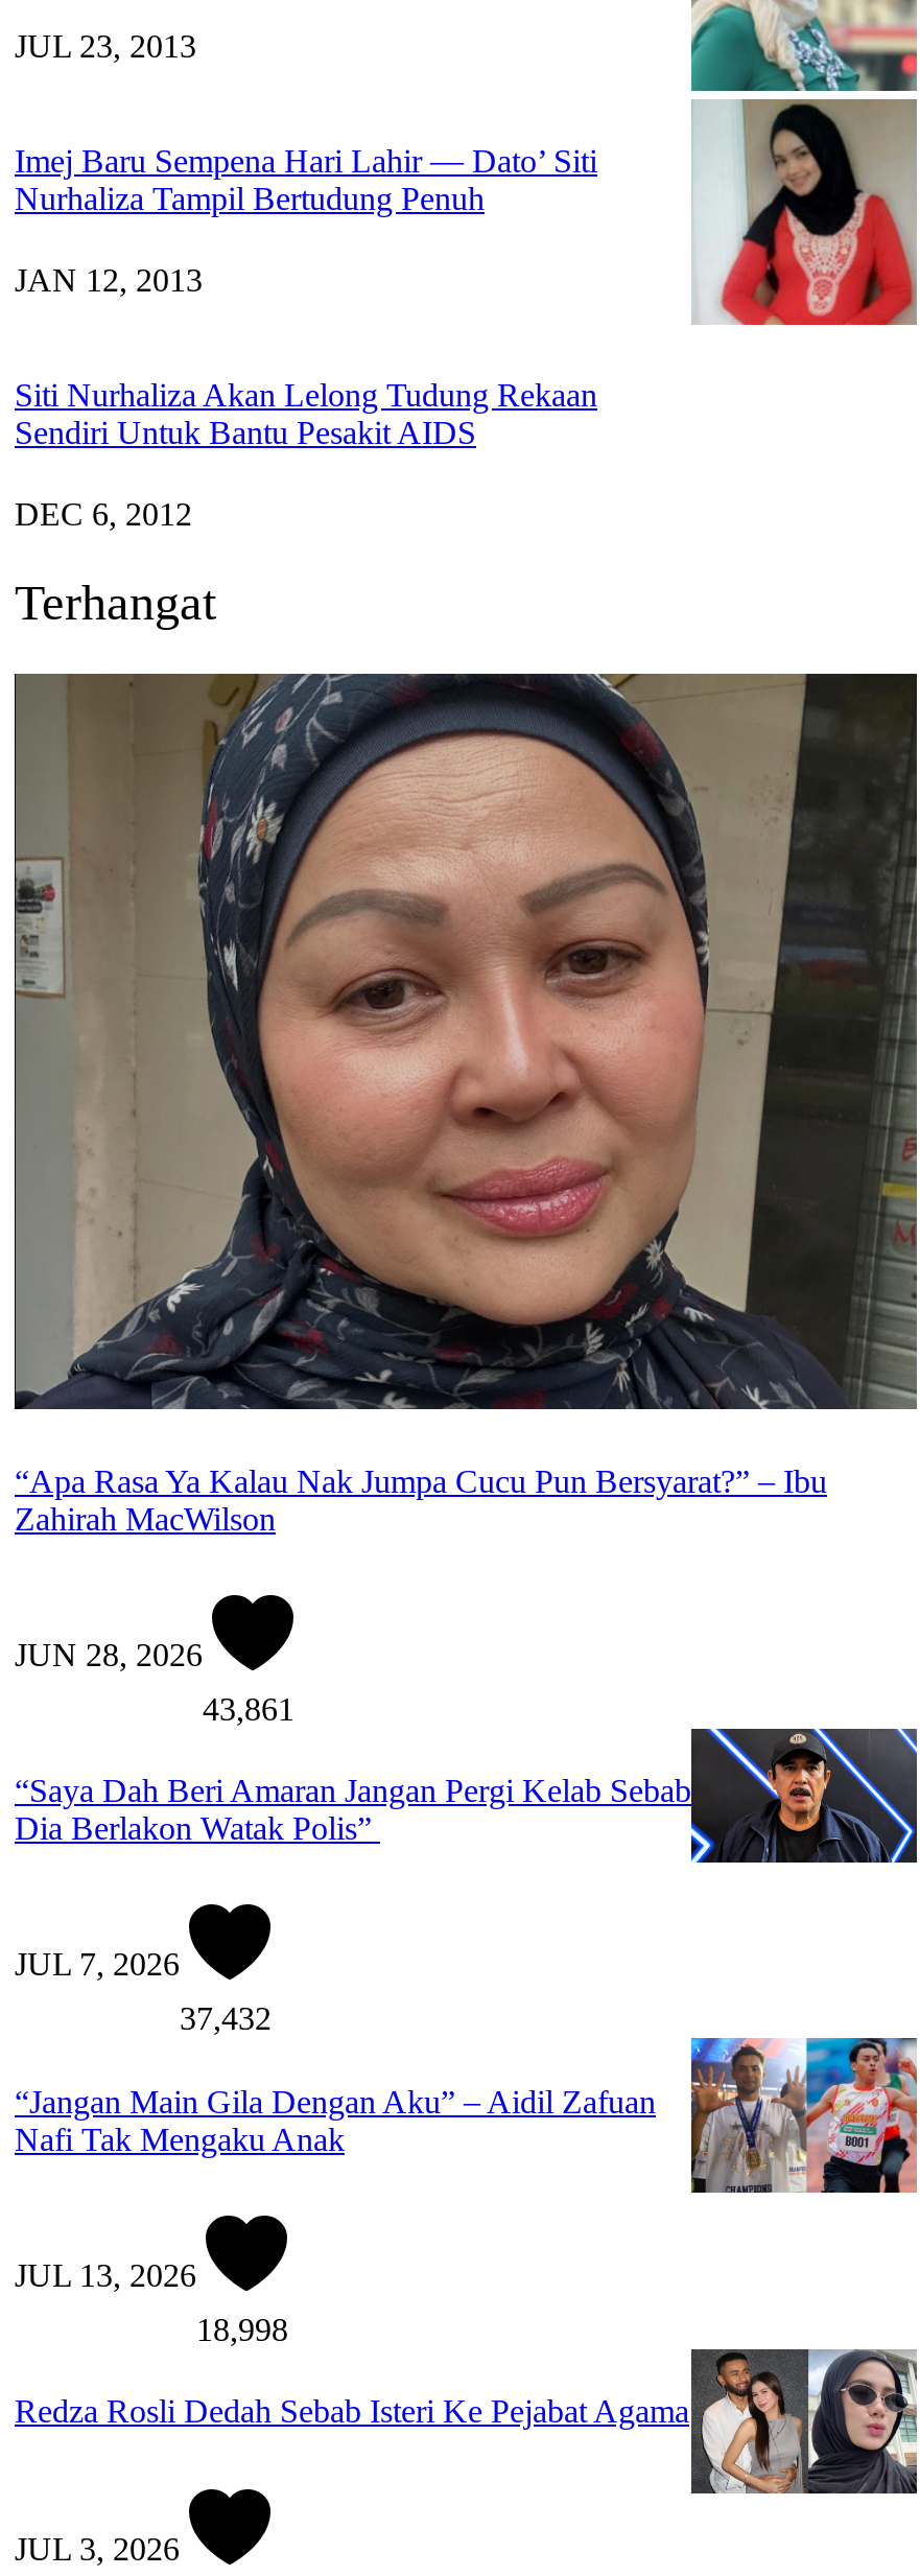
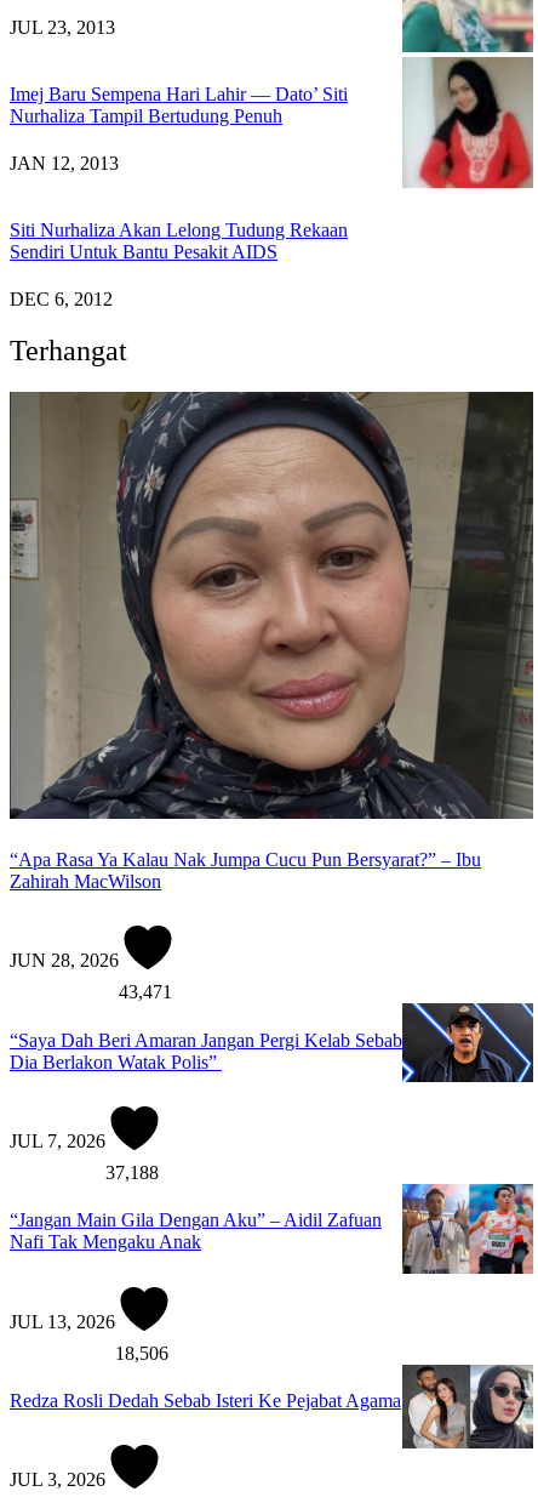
- 43,861
+ 43,471

- 37,432
+ 37,188

- 18,998
+ 18,506
